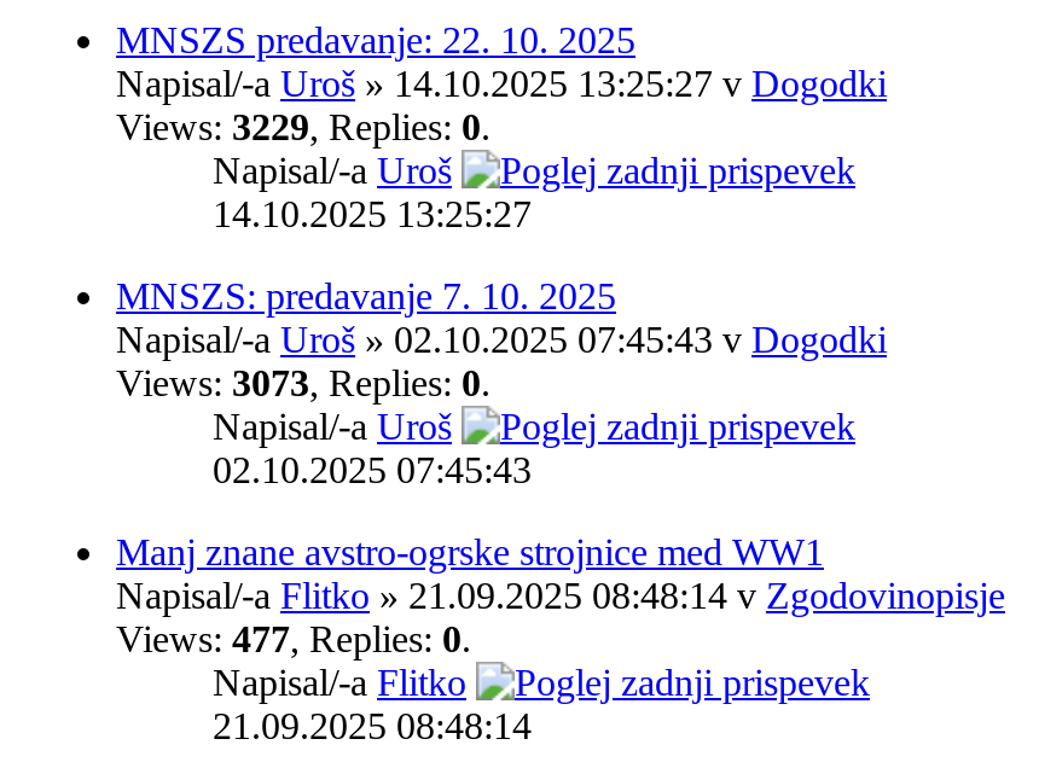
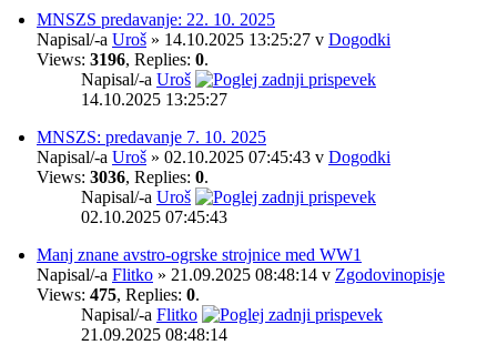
- Views: 3229, Replies: 0.
+ Views: 3196, Replies: 0.

- Views: 3073, Replies: 0.
+ Views: 3036, Replies: 0.

- Views: 477, Replies: 0.
+ Views: 475, Replies: 0.
